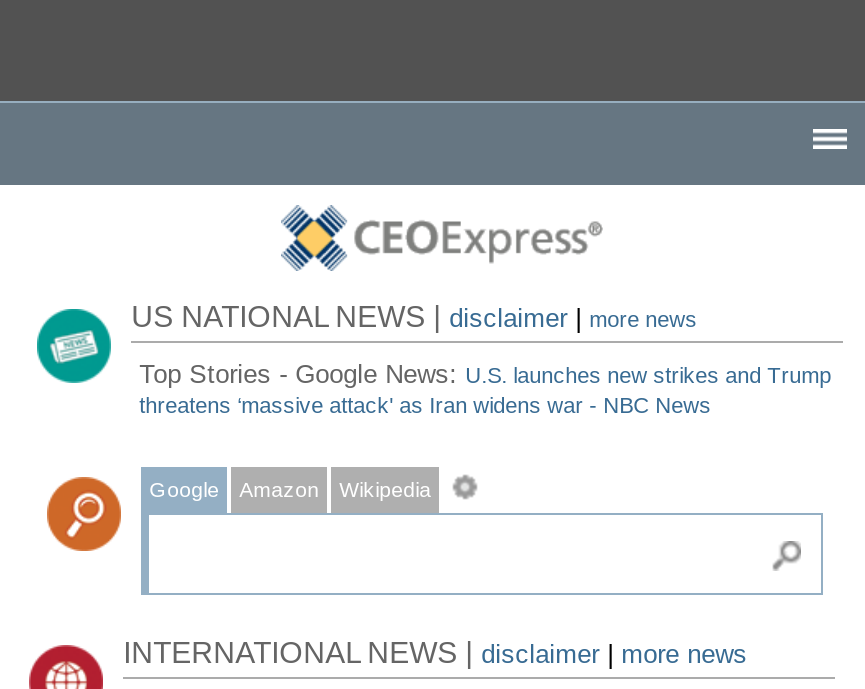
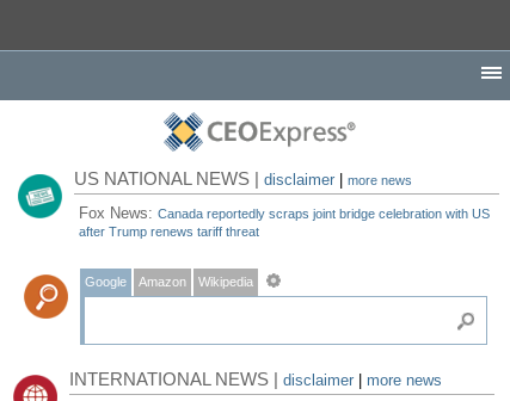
- Top Stories - Google News: U.S. launches new strikes and Trump
- threatens ‘massive attack' as Iran widens war - NBC News
+ Fox News: Canada reportedly scraps joint bridge celebration with US
+ after Trump renews tariff threat
